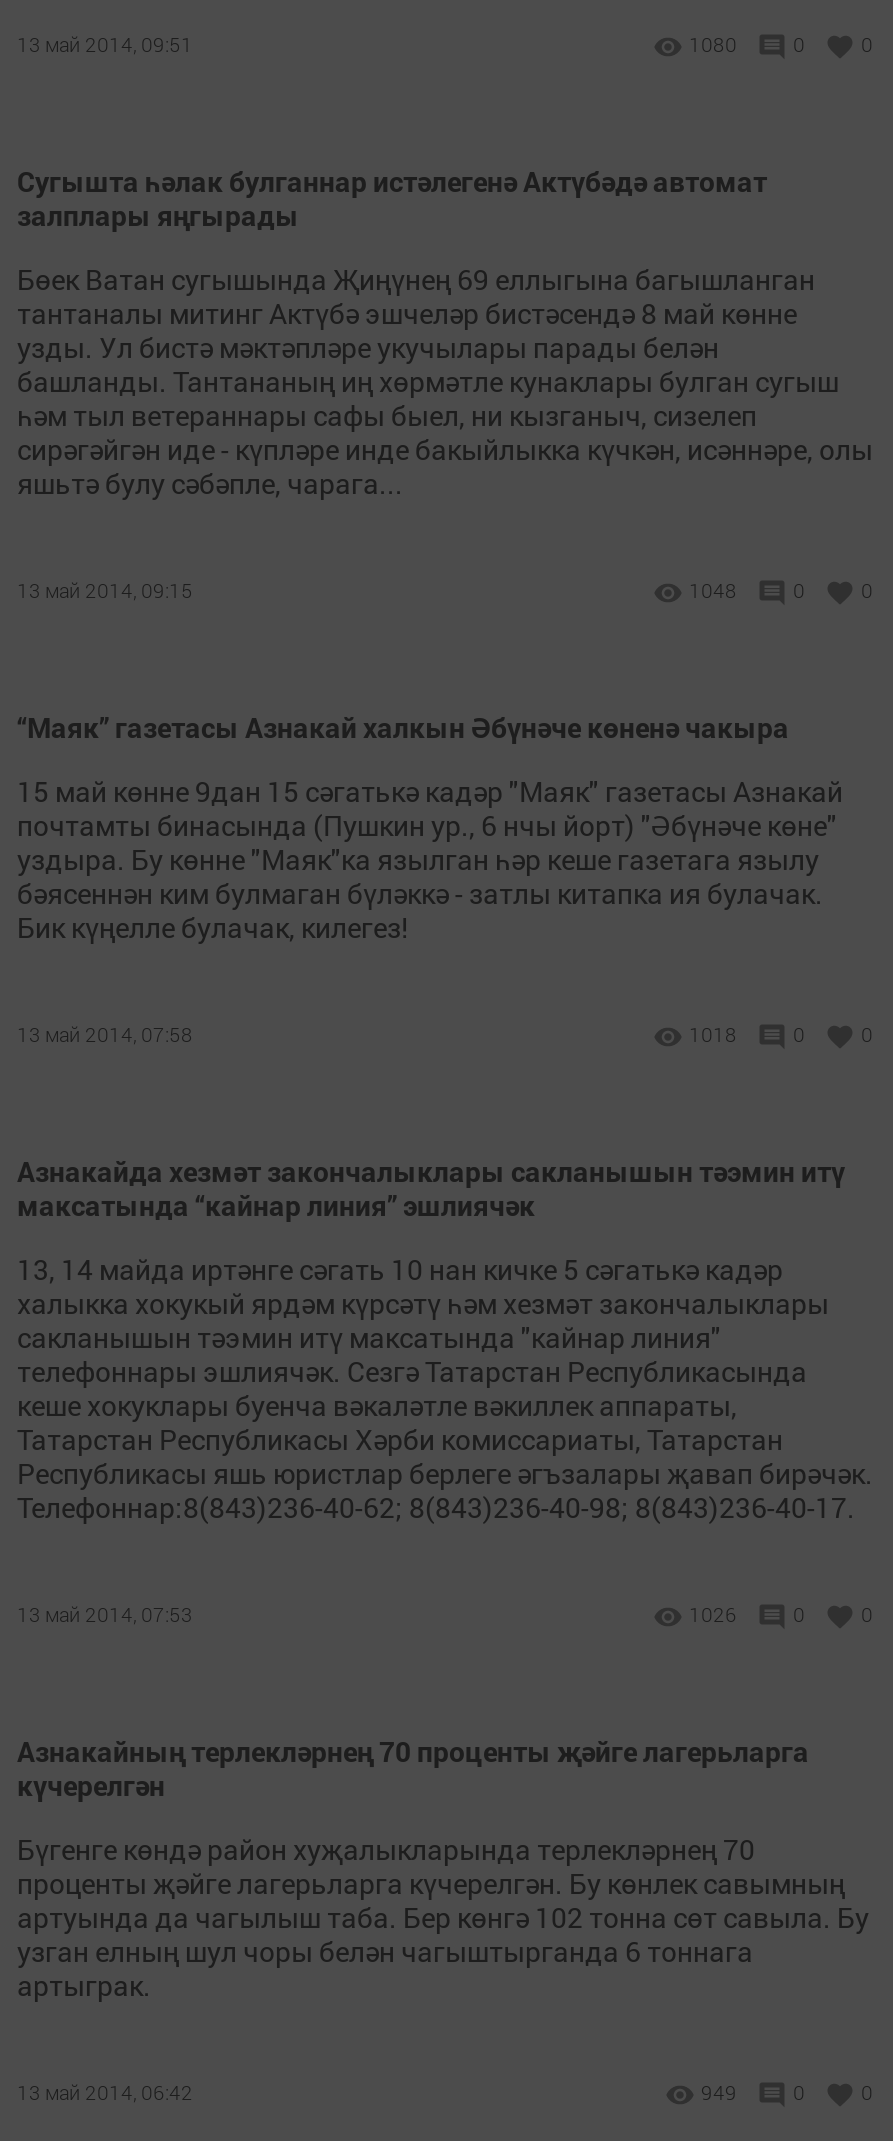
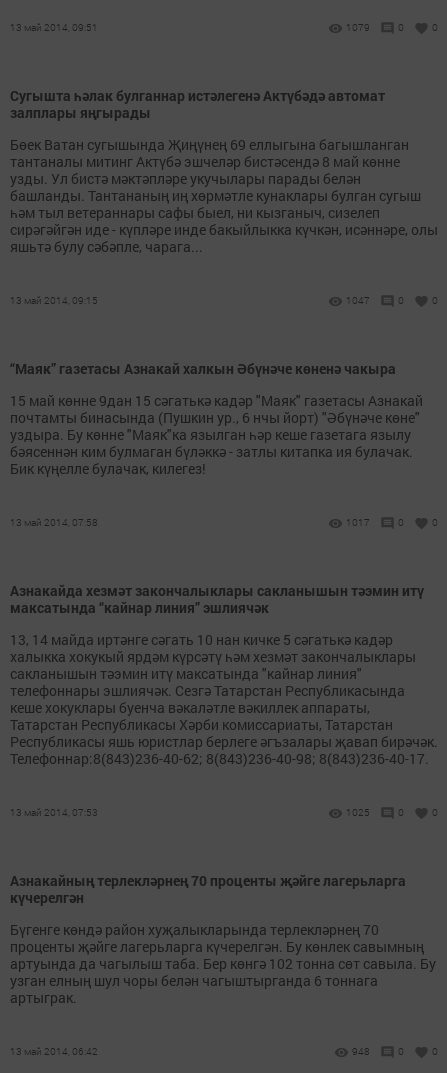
- 1080
+ 1079

- 1048
+ 1047

- 1018
+ 1017

- 1026
+ 1025

- 949
+ 948
